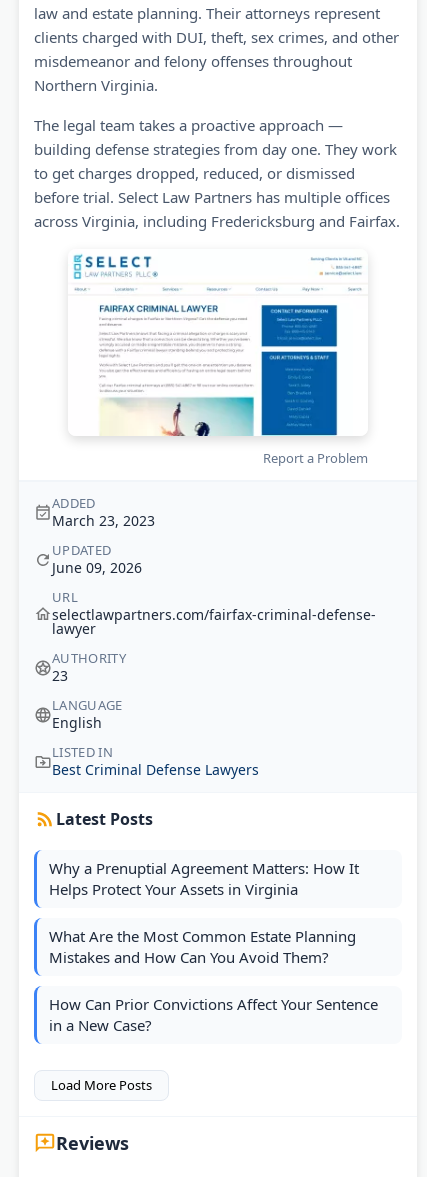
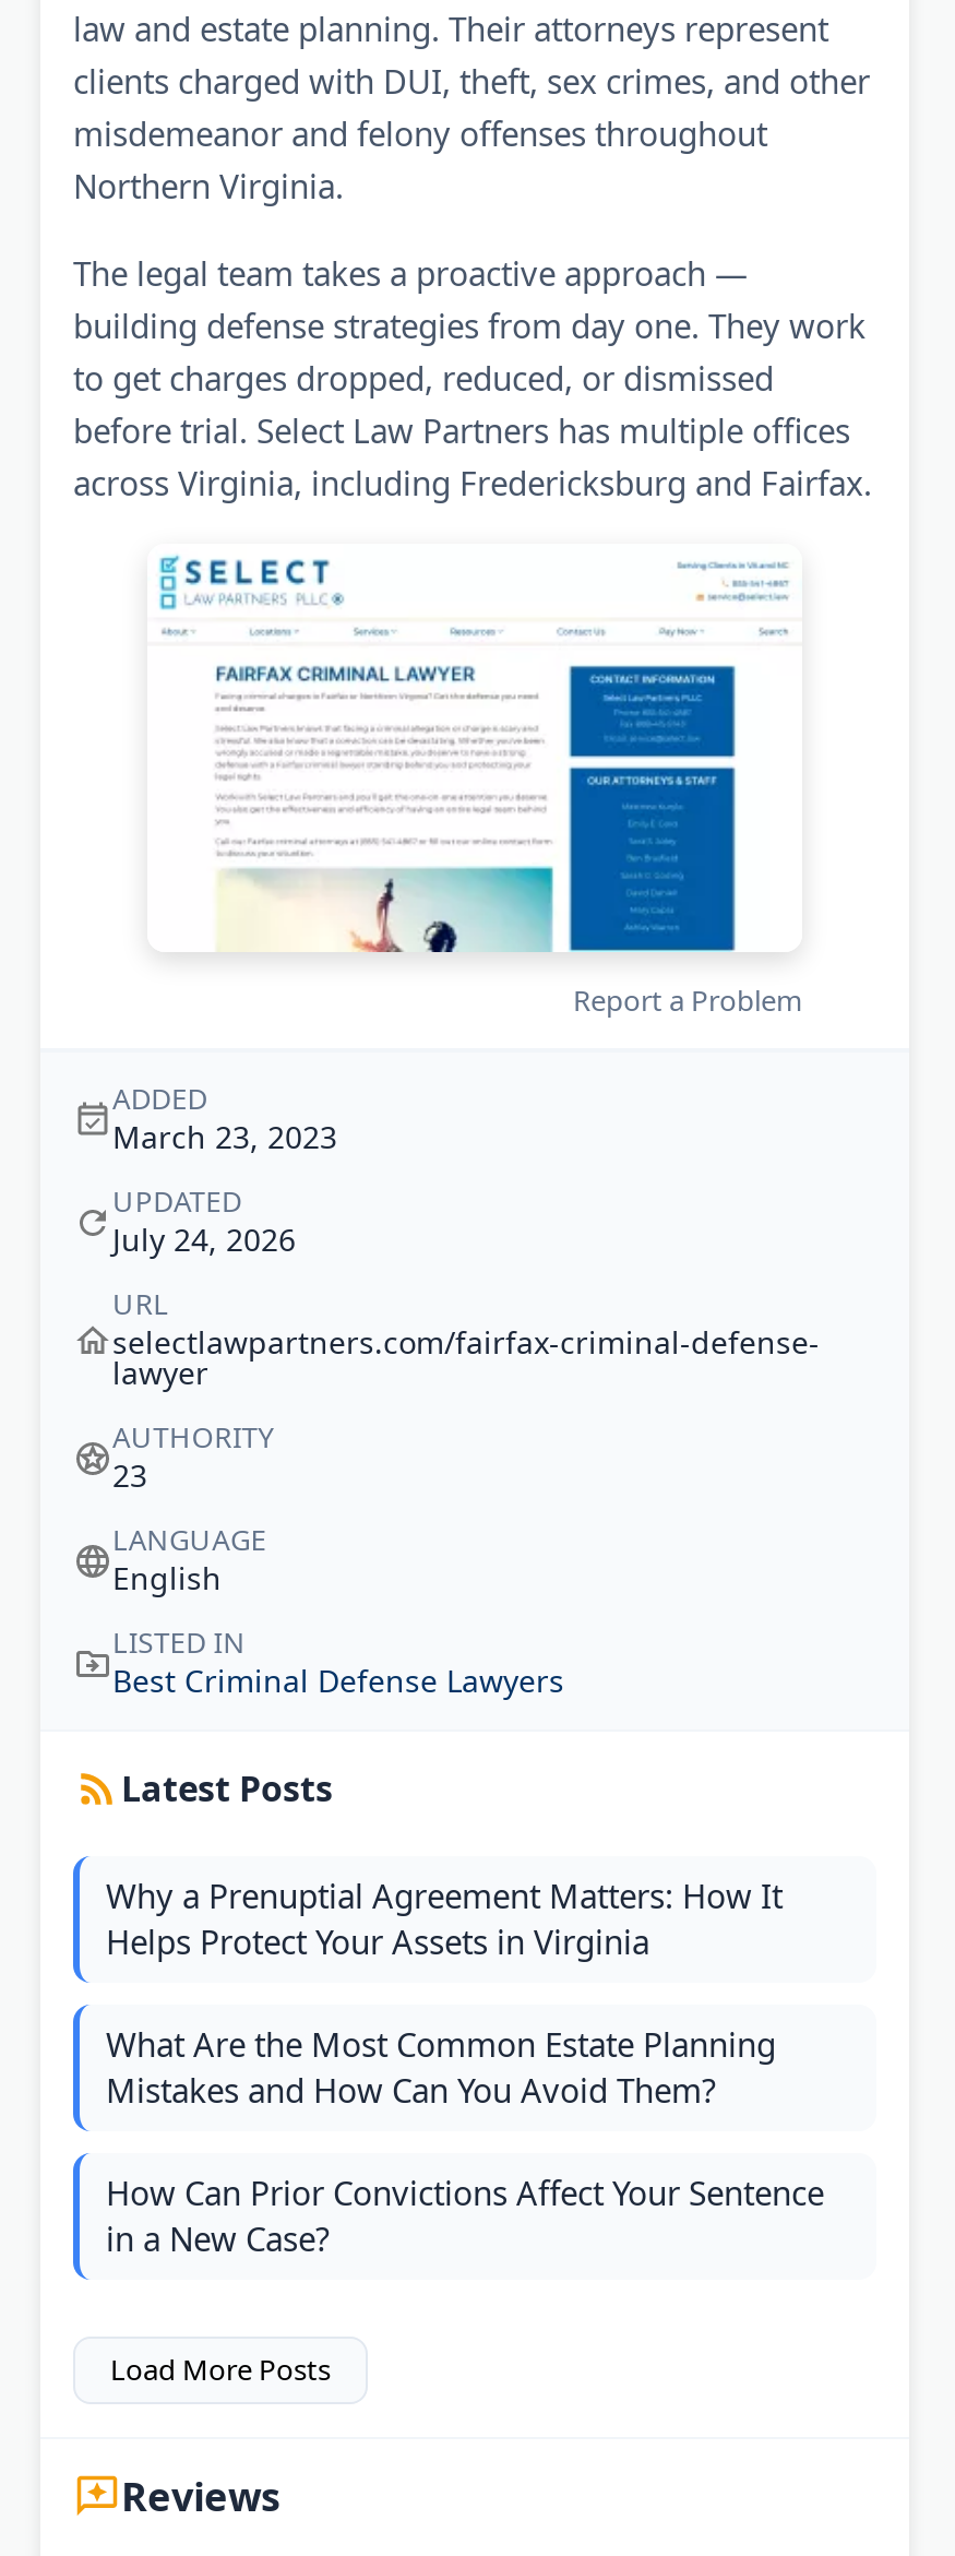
- June 09, 2026
+ July 24, 2026
